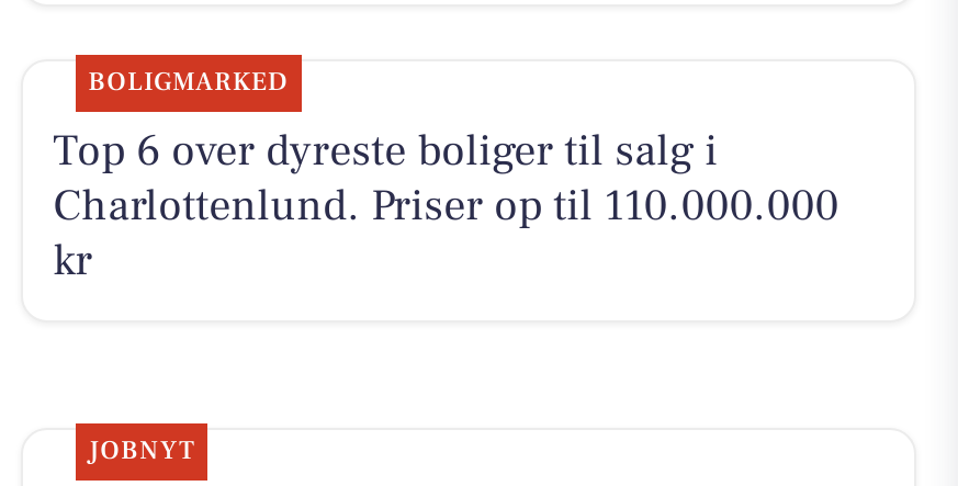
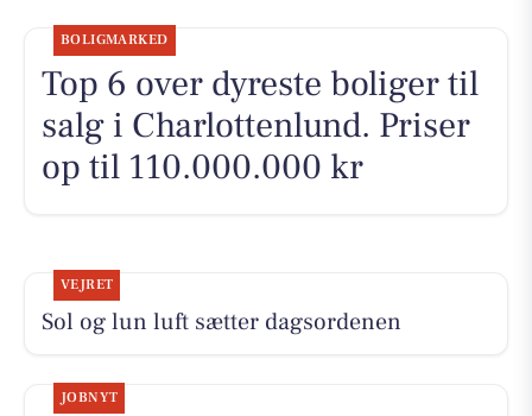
- Top 6 over dyreste boliger til salg i
- Charlottenlund. Priser op til 110.000.000
- kr
+ Top 6 over dyreste boliger til
+ salg i Charlottenlund. Priser
+ op til 110.000.000 kr
+ VEJRET
+ Sol og lun luft sætter dagsordenen
